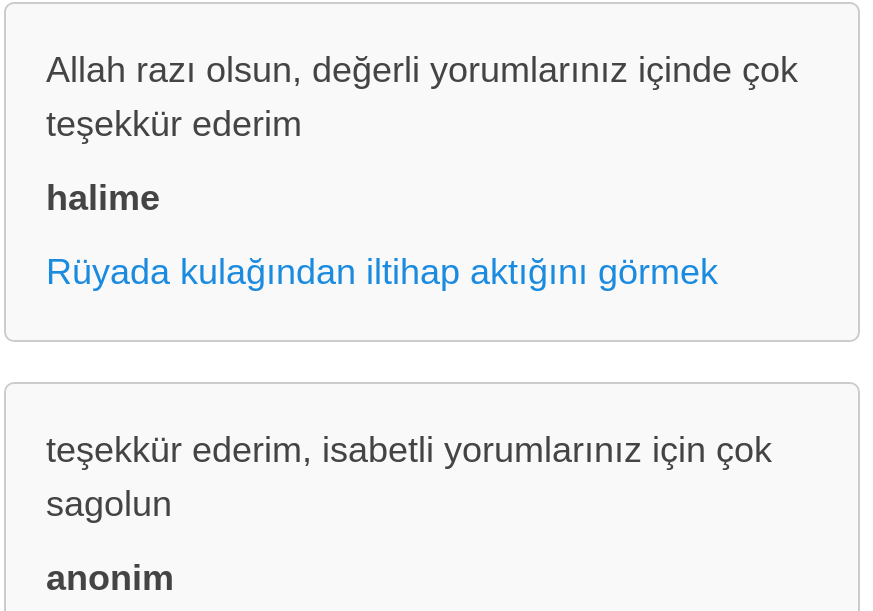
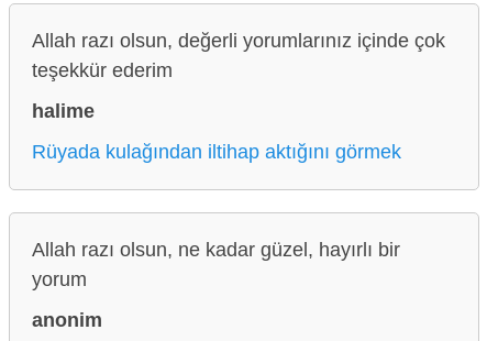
- teşekkür ederim, isabetli yorumlarınız için çok
- sagolun
+ Allah razı olsun, ne kadar güzel, hayırlı bir
+ yorum
